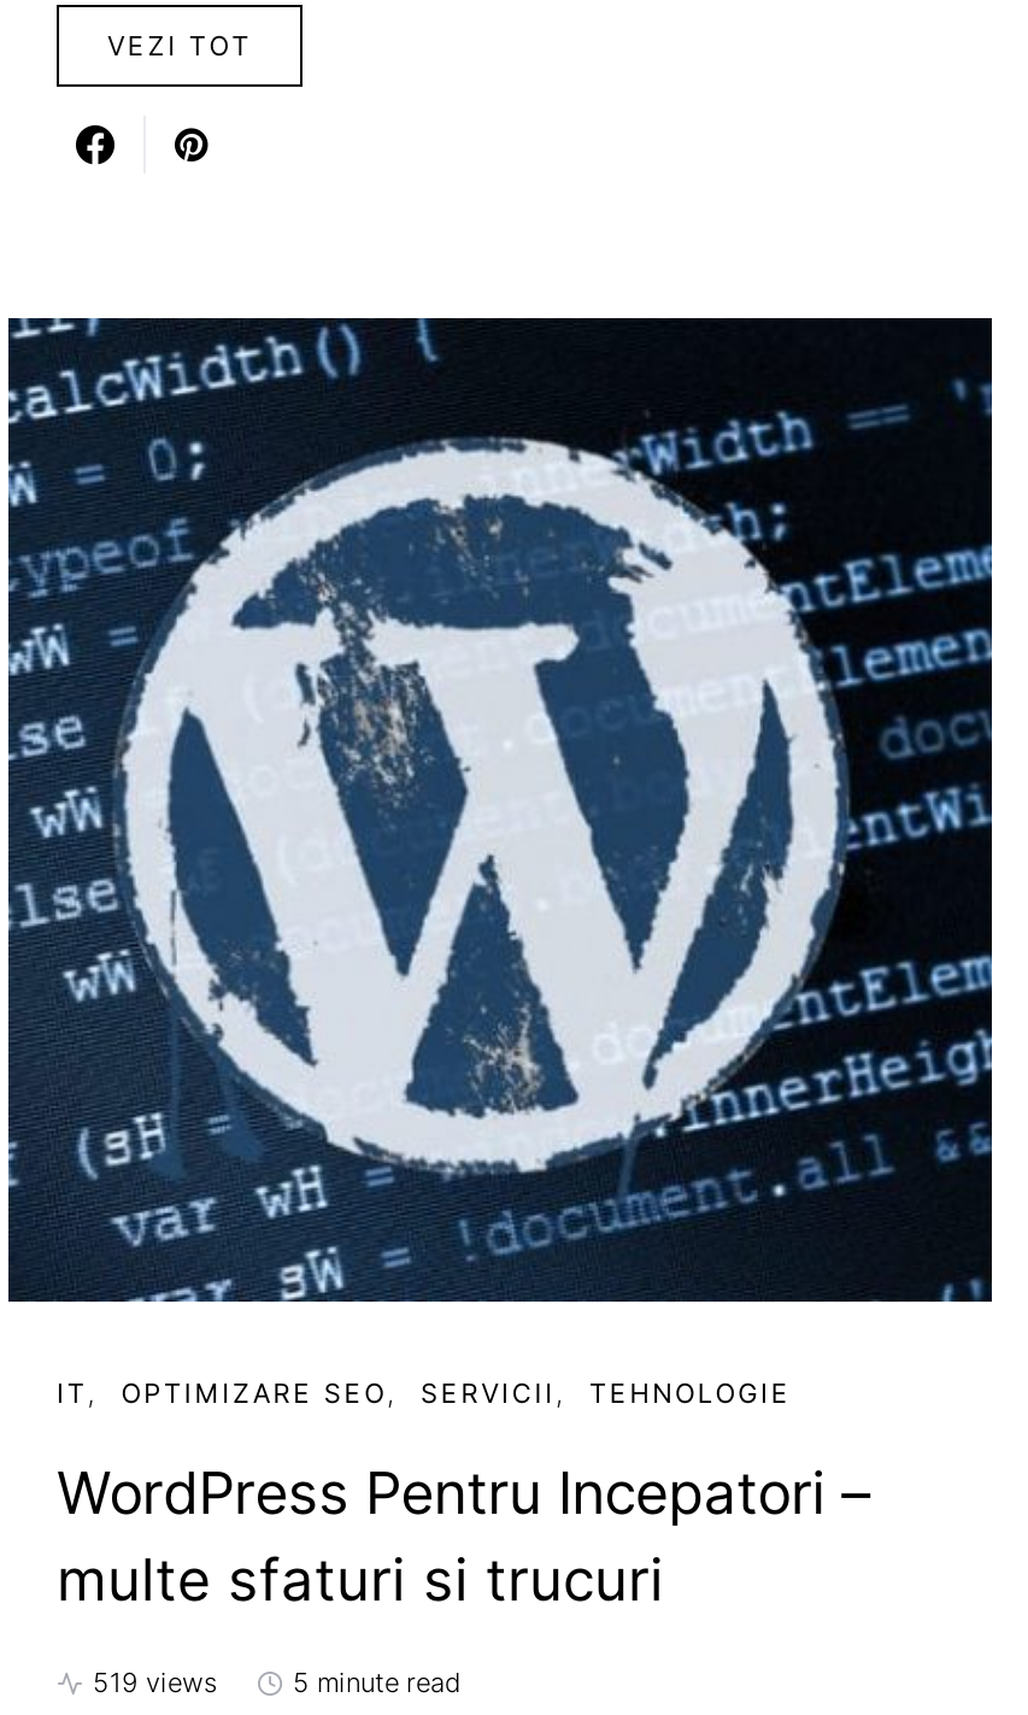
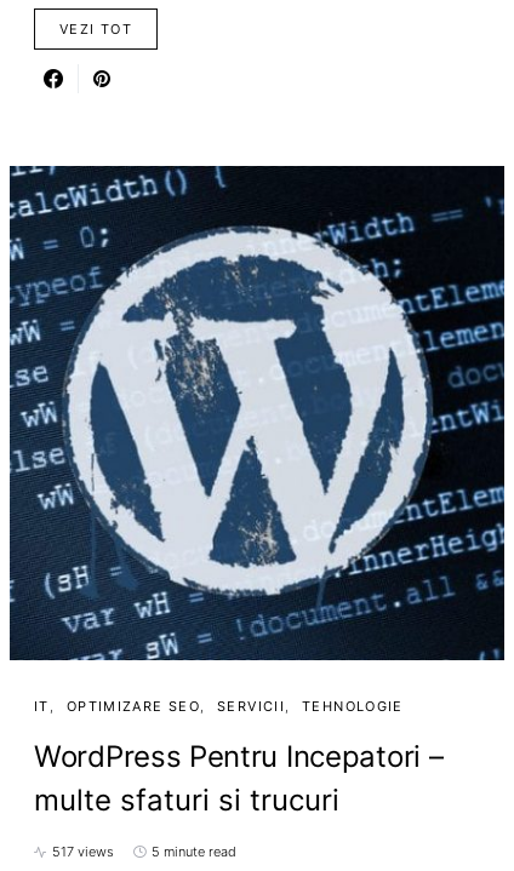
- 519 views
+ 517 views
